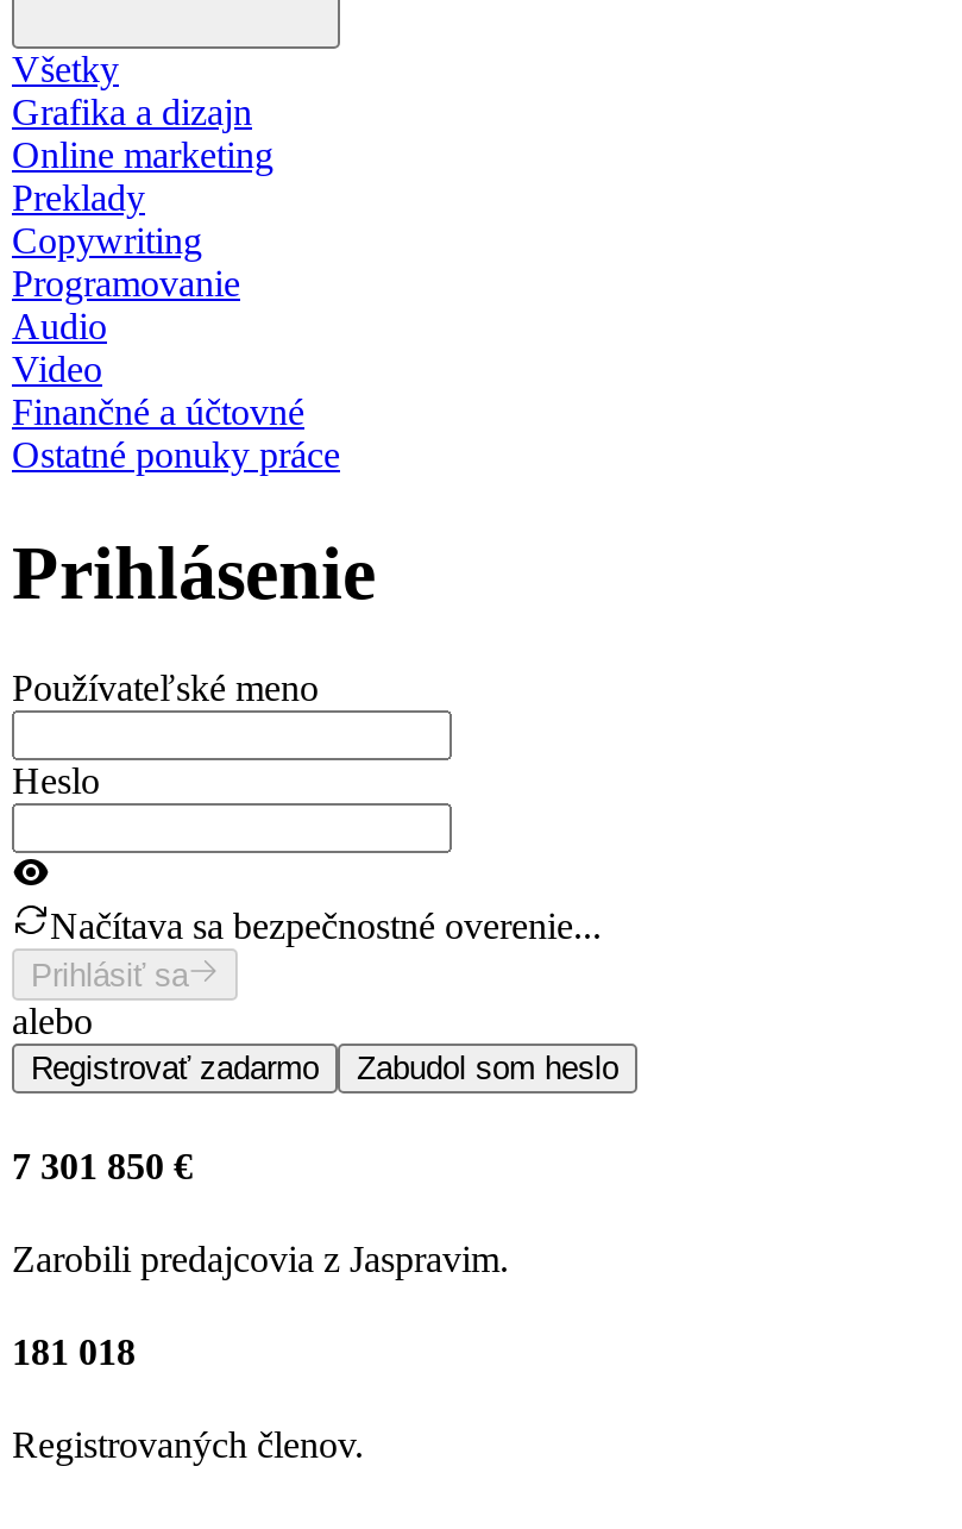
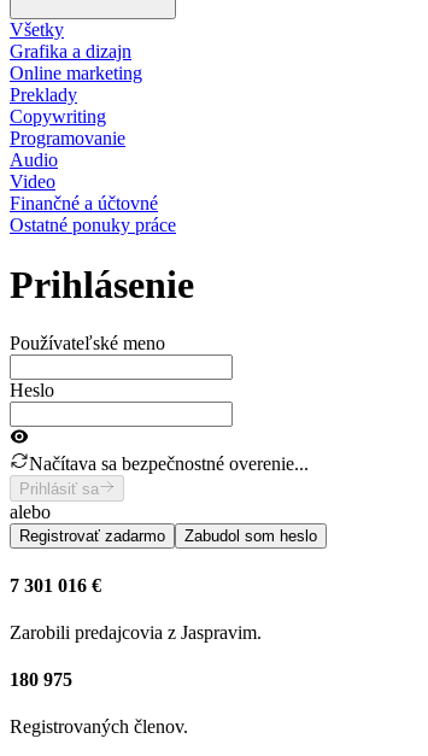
- 7 301 850 €
+ 7 301 016 €

- 181 018
+ 180 975
